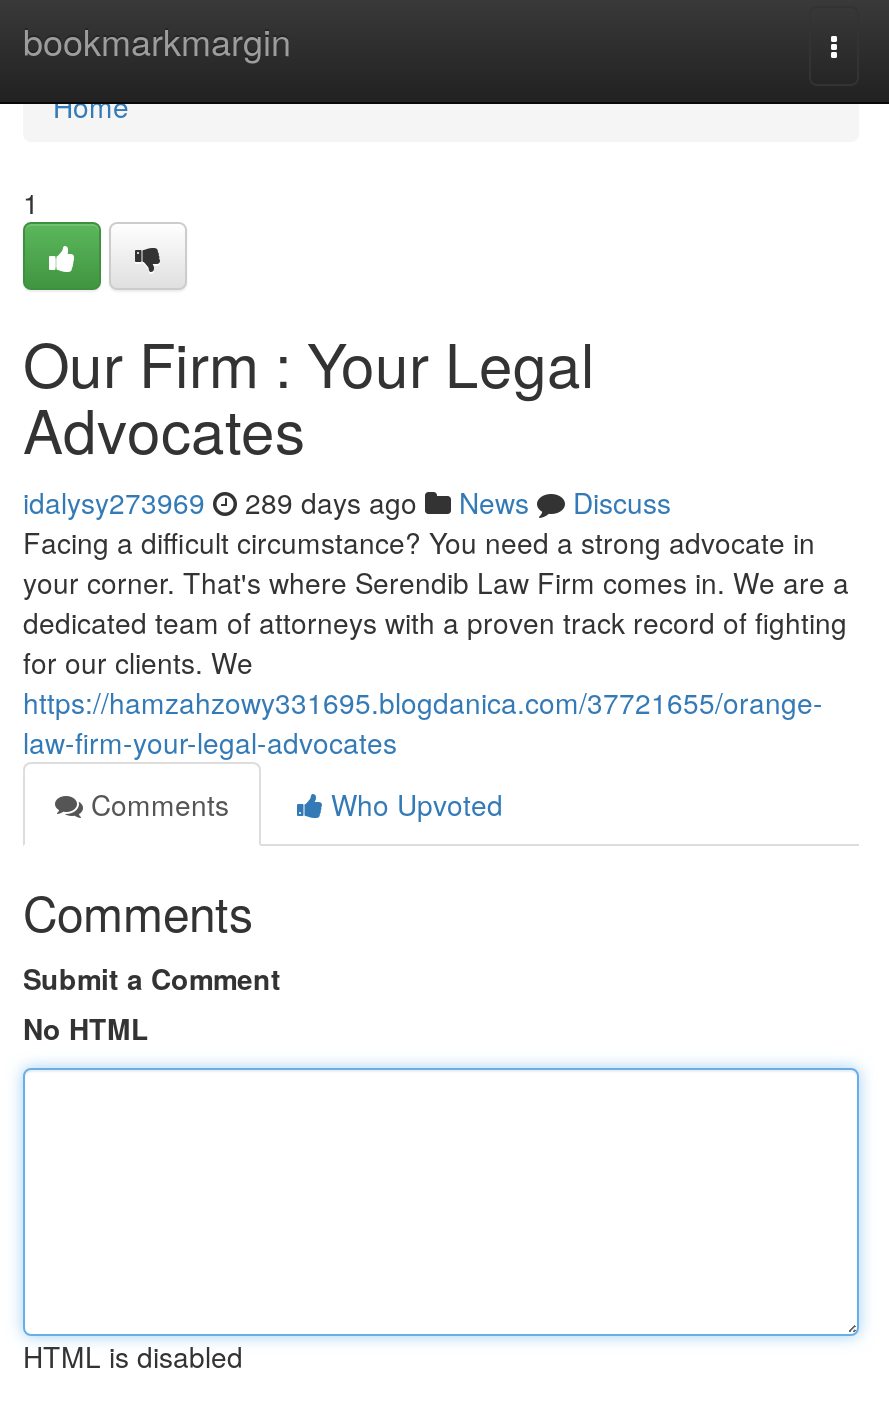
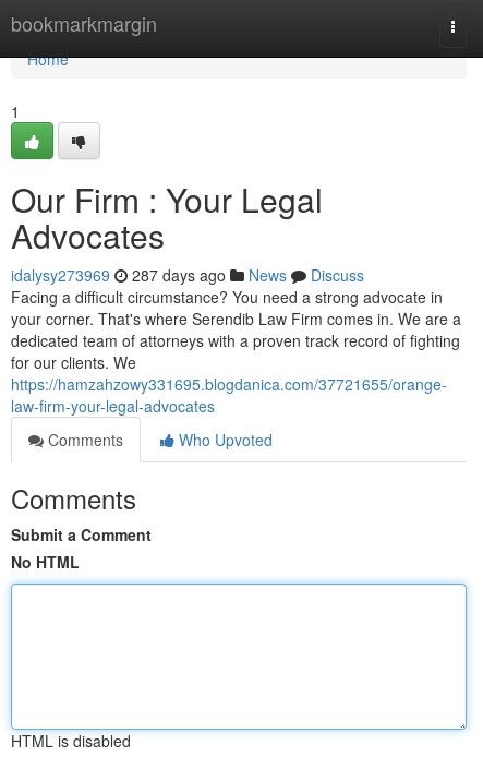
- idalysy273969 289 days ago News Discuss
+ idalysy273969 287 days ago News Discuss
